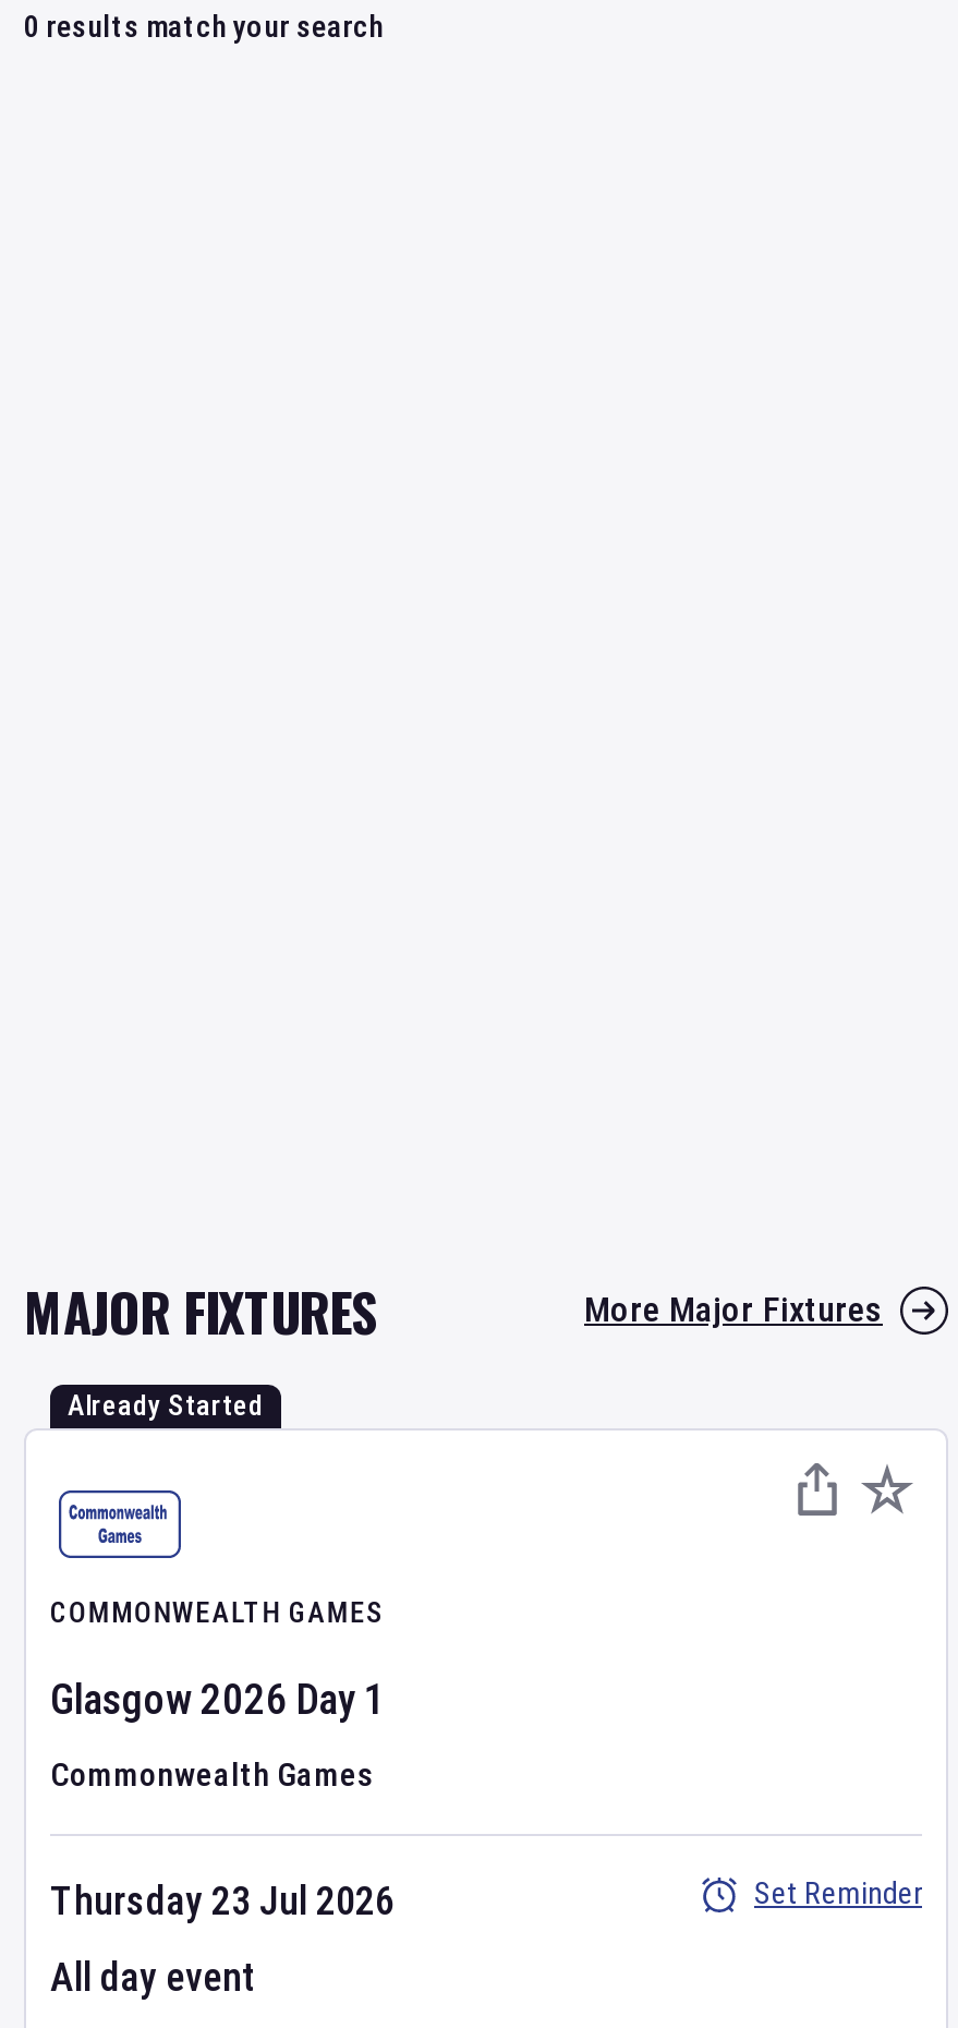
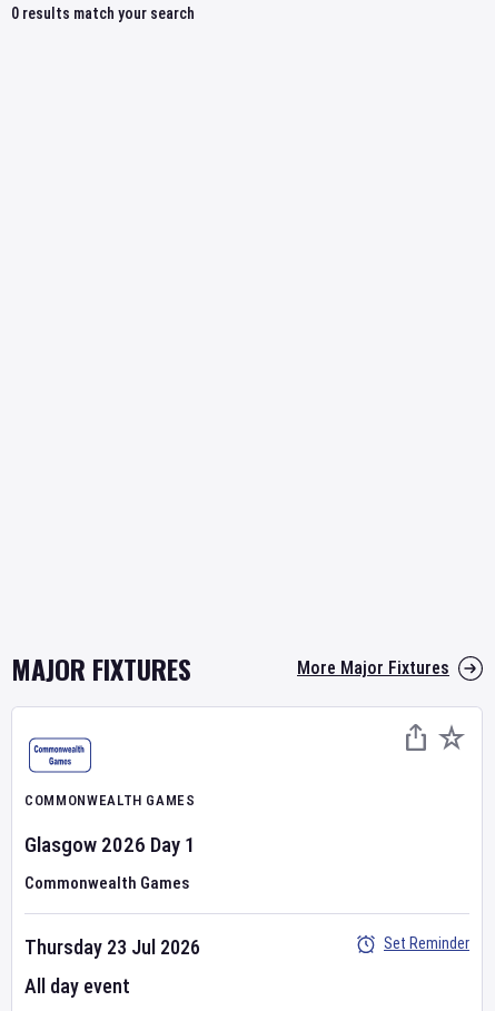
- Already Started
